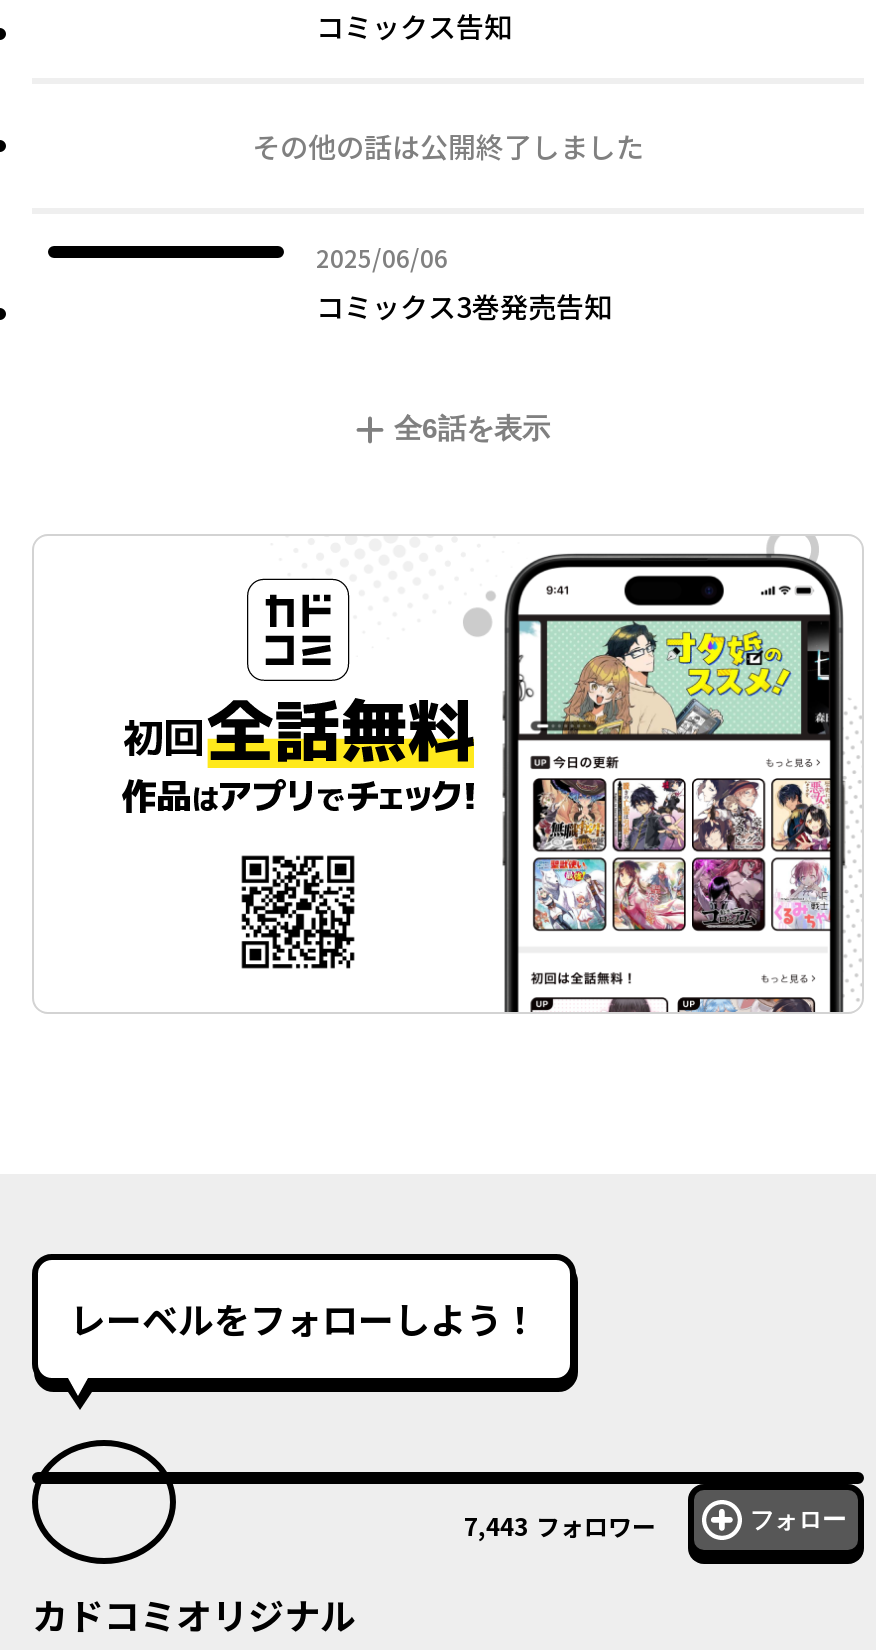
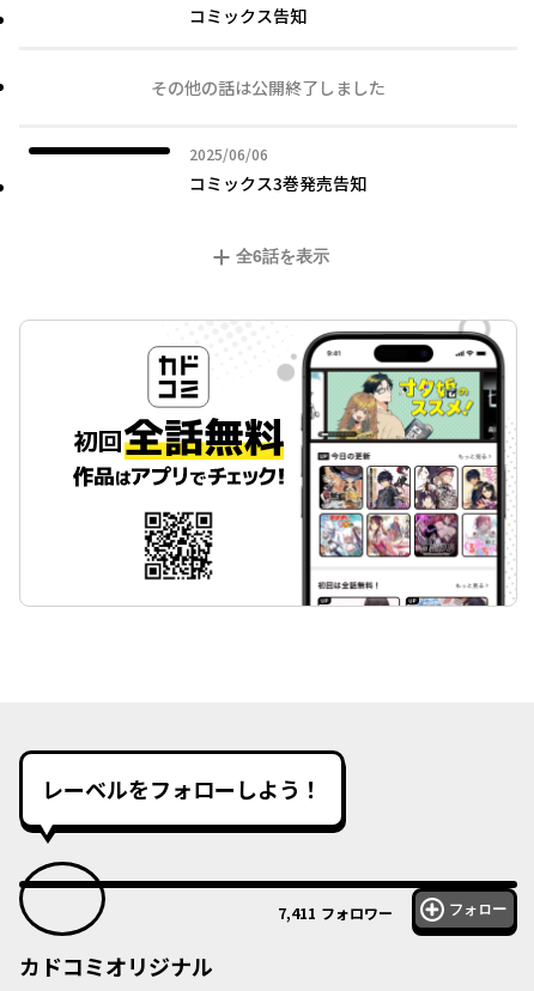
- 7,443 フォロワー
+ 7,411 フォロワー
